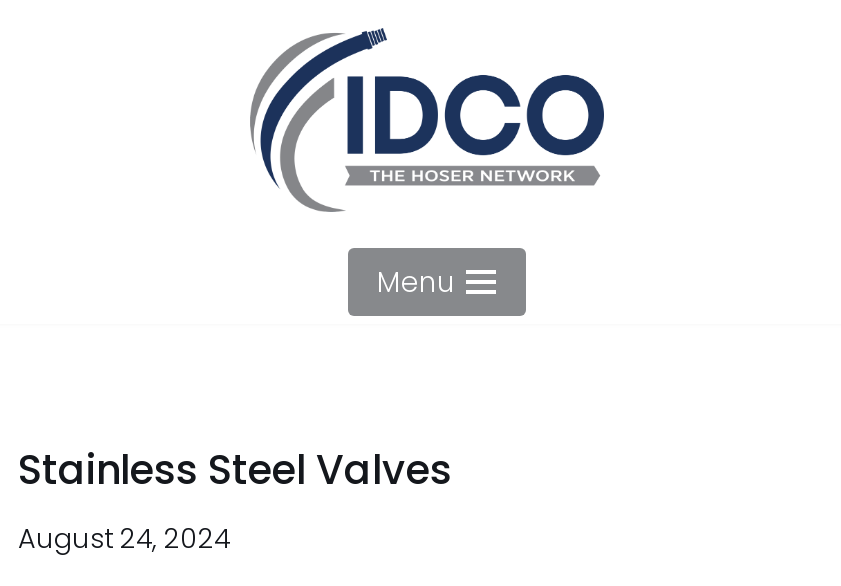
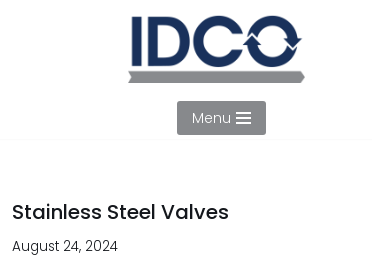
- [image]
+ [image]
